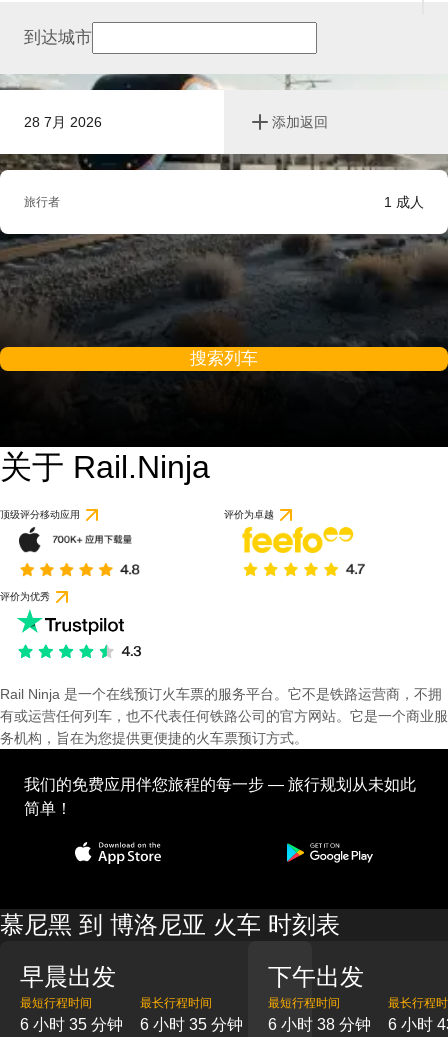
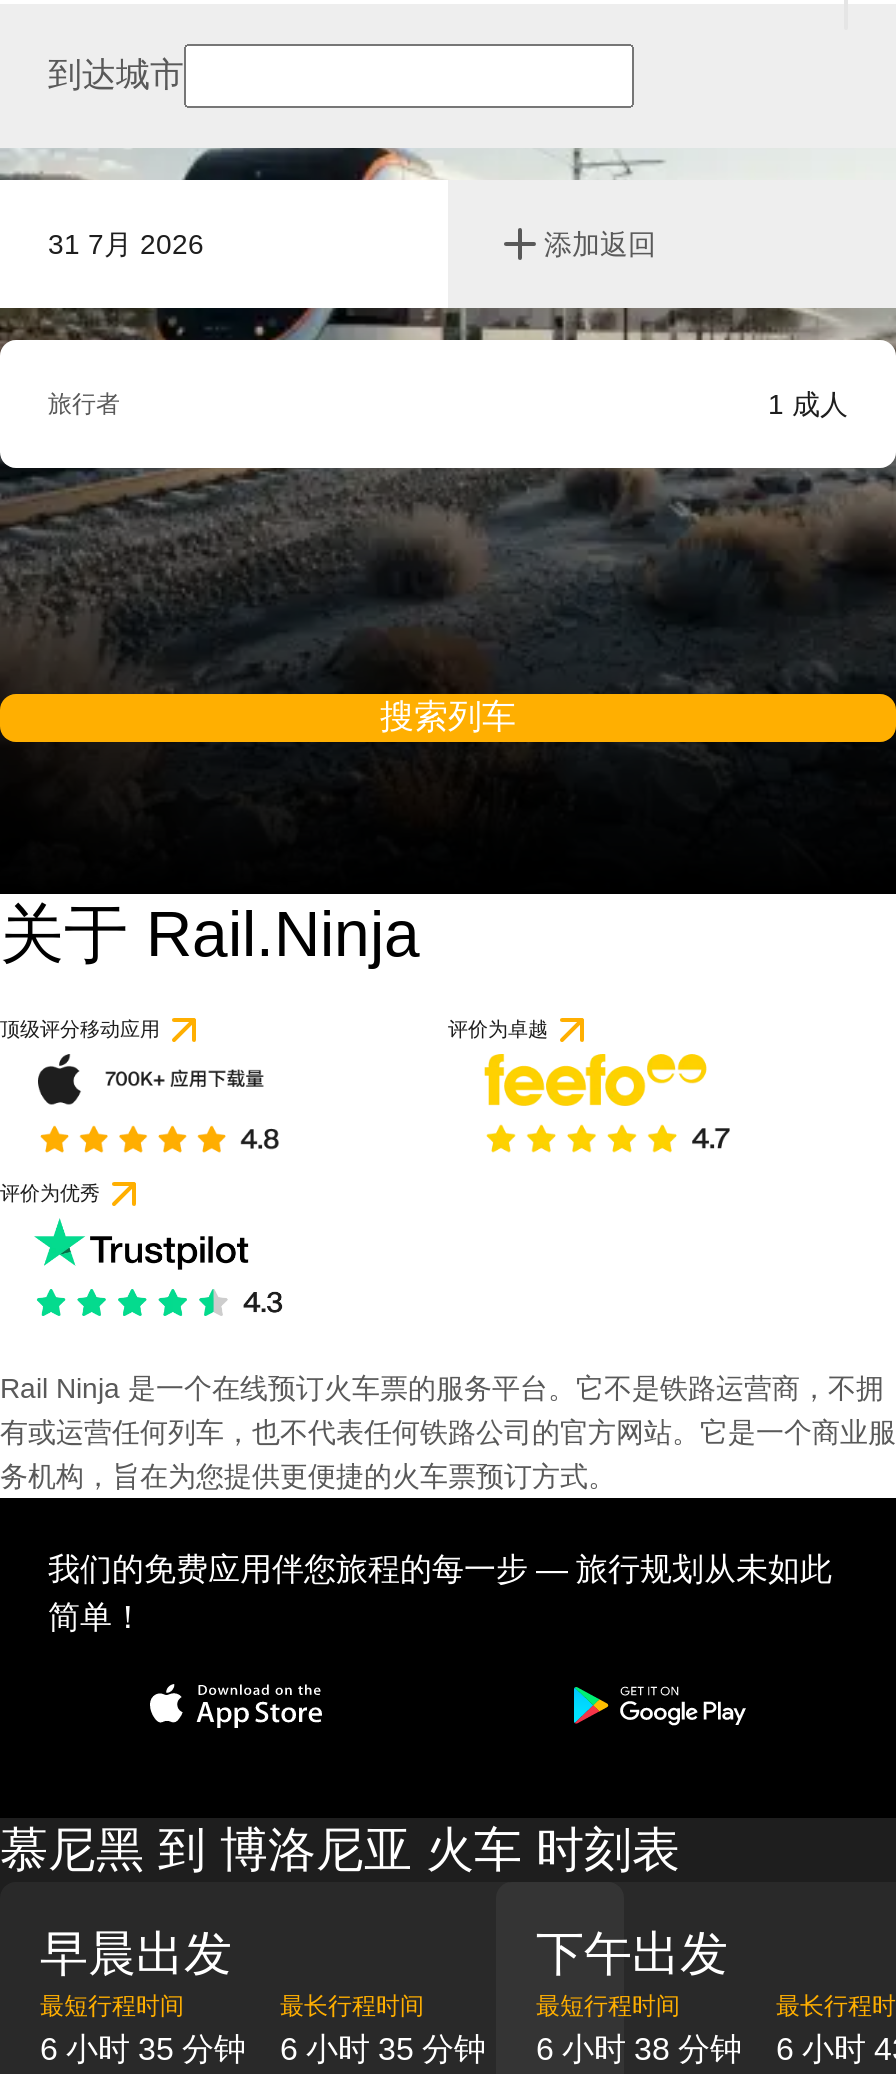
- 28 7月 2026
+ 31 7月 2026
